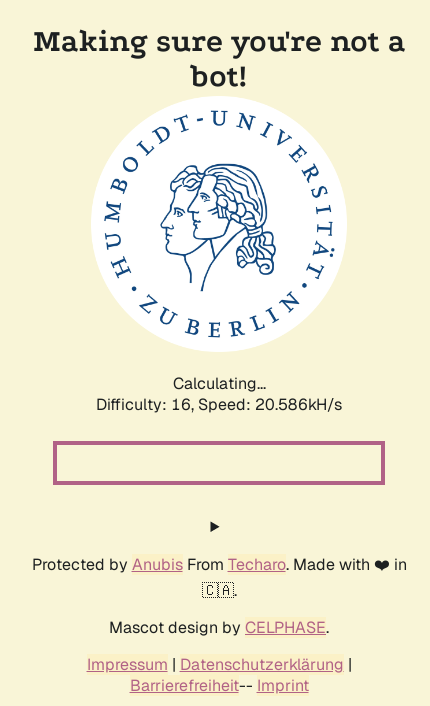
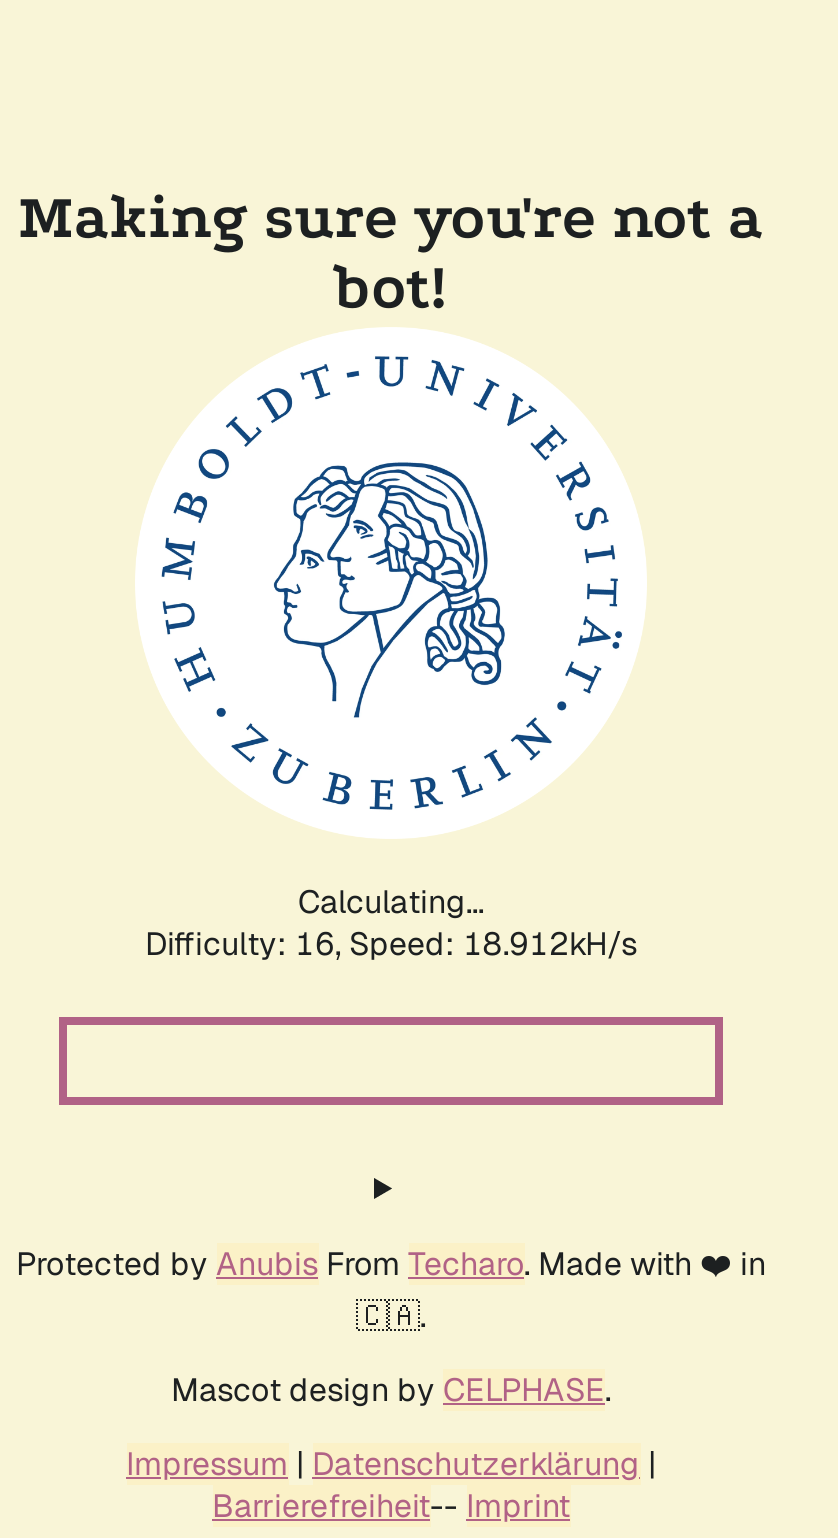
- Difficulty: 16, Speed: 20.586kH/s
+ Difficulty: 16, Speed: 18.912kH/s
